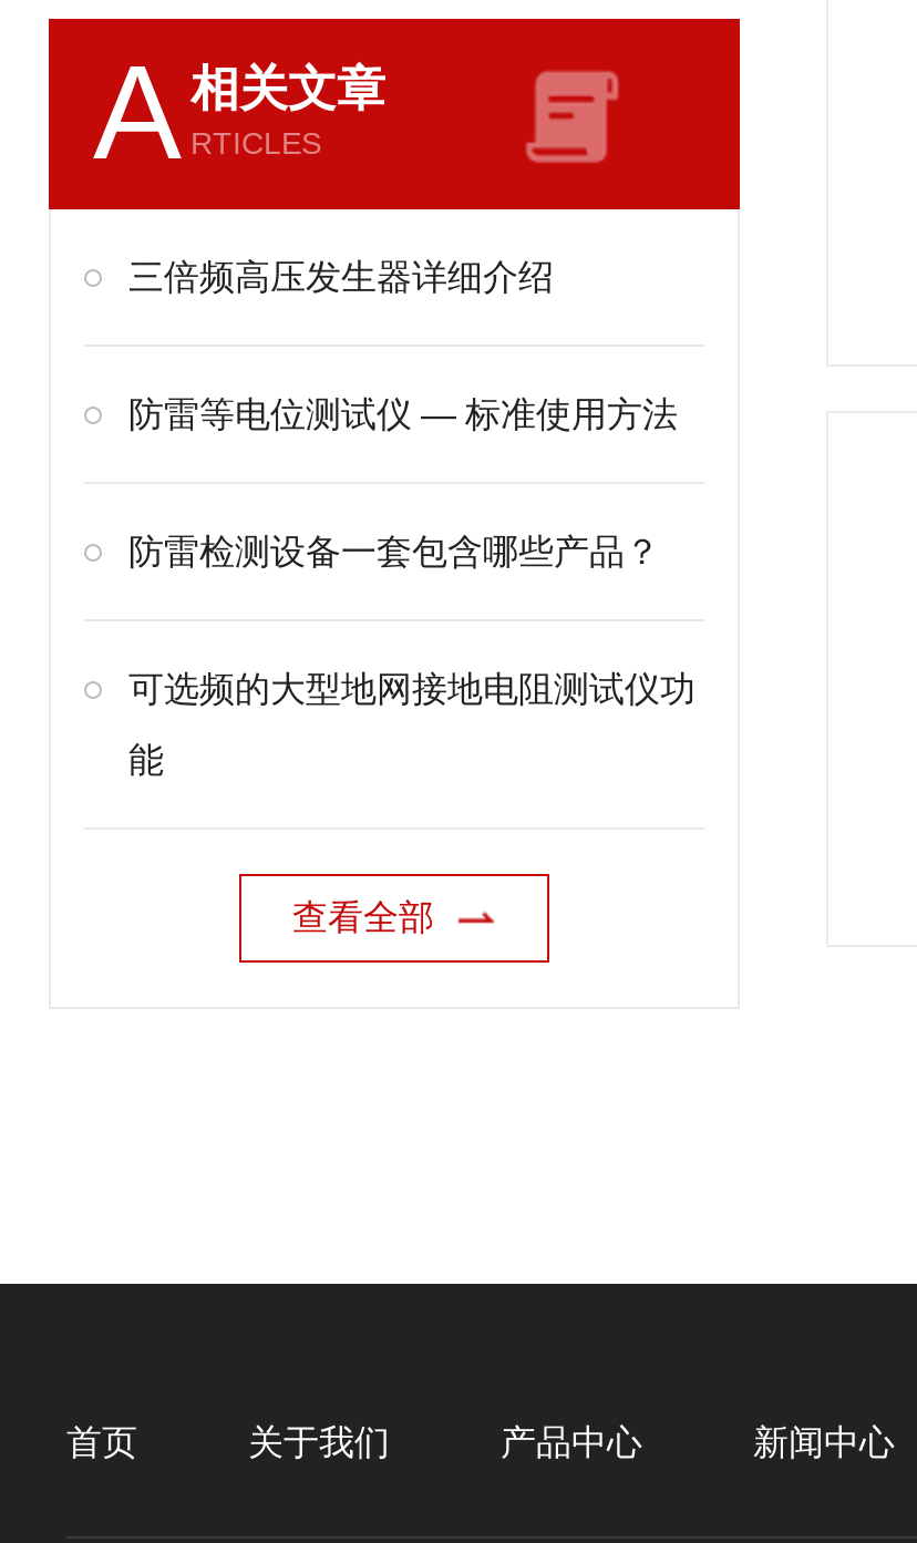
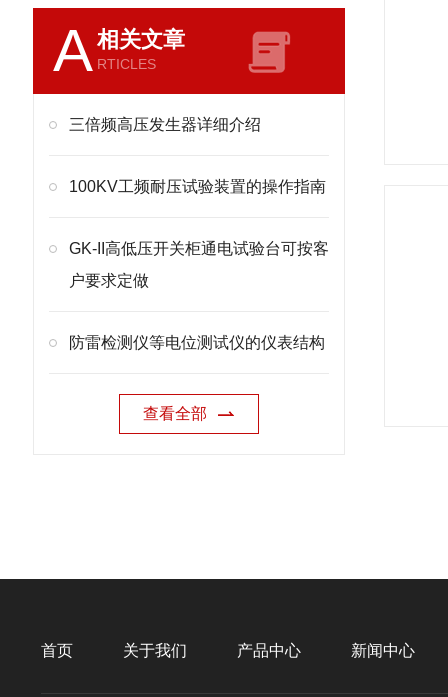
- 防雷等电位测试仪 — 标准使用方法
+ 100KV工频耐压试验装置的操作指南

- 防雷检测设备一套包含哪些产品？
+ GK-II高低压开关柜通电试验台可按客

- 可选频的大型地网接地电阻测试仪功
+ 户要求定做

- 能
+ 防雷检测仪等电位测试仪的仪表结构
